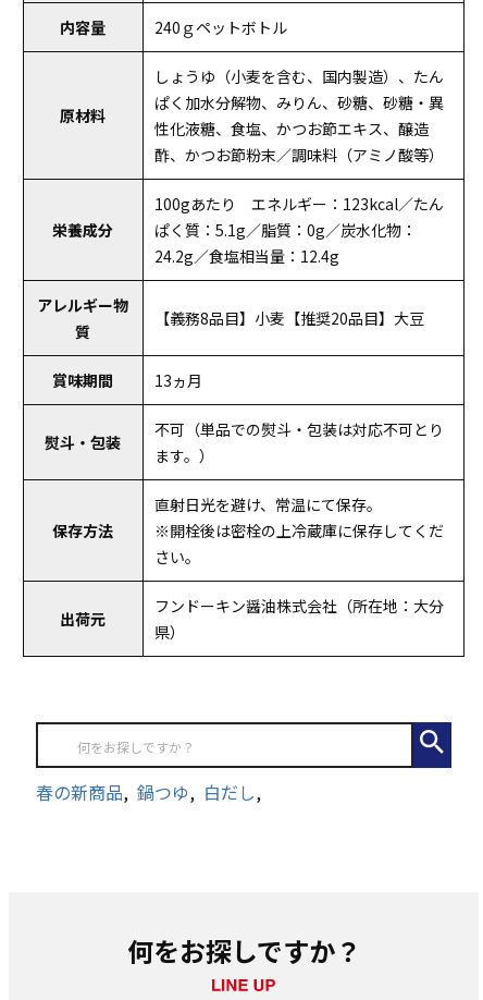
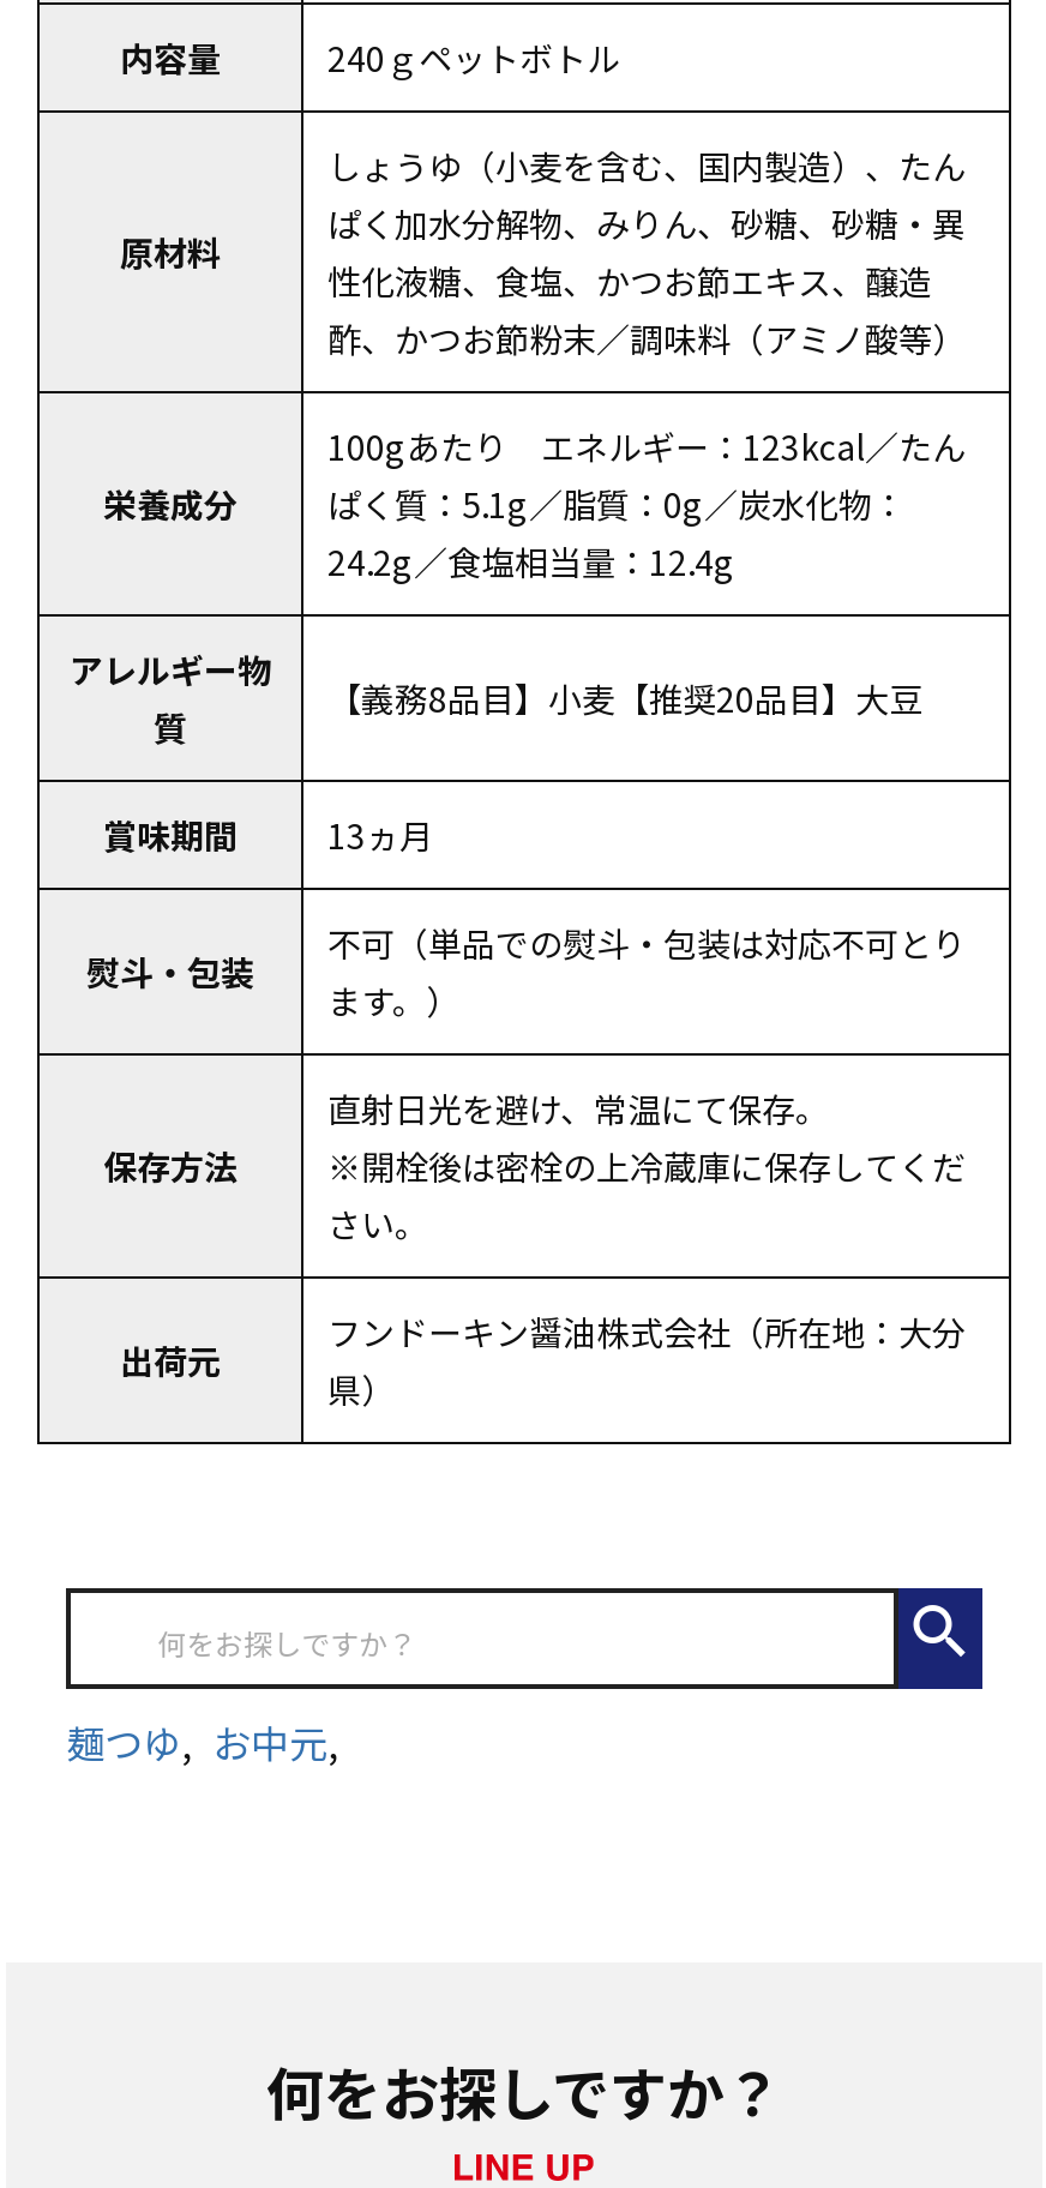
- 春の新商品 鍋つゆ 白だし
+ 麺つゆ お中元
